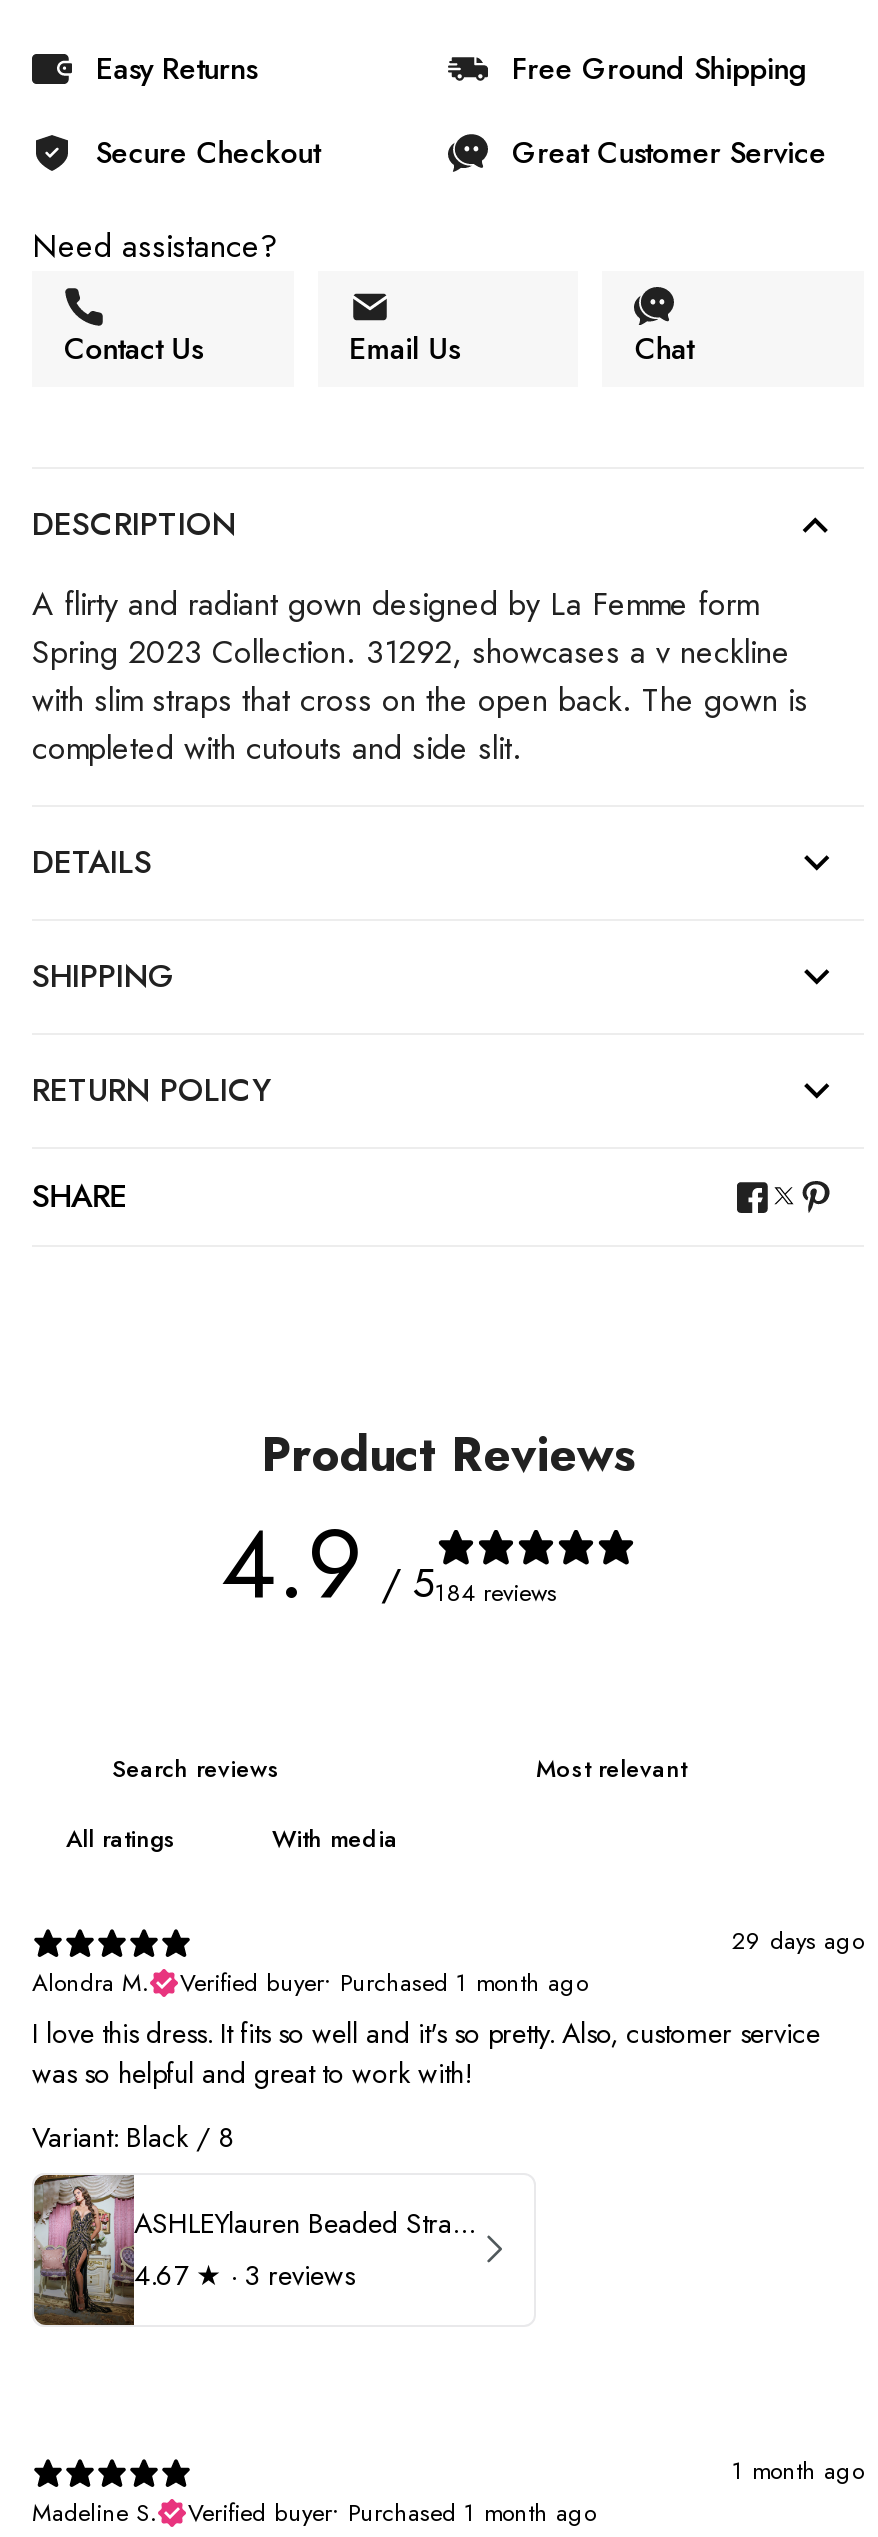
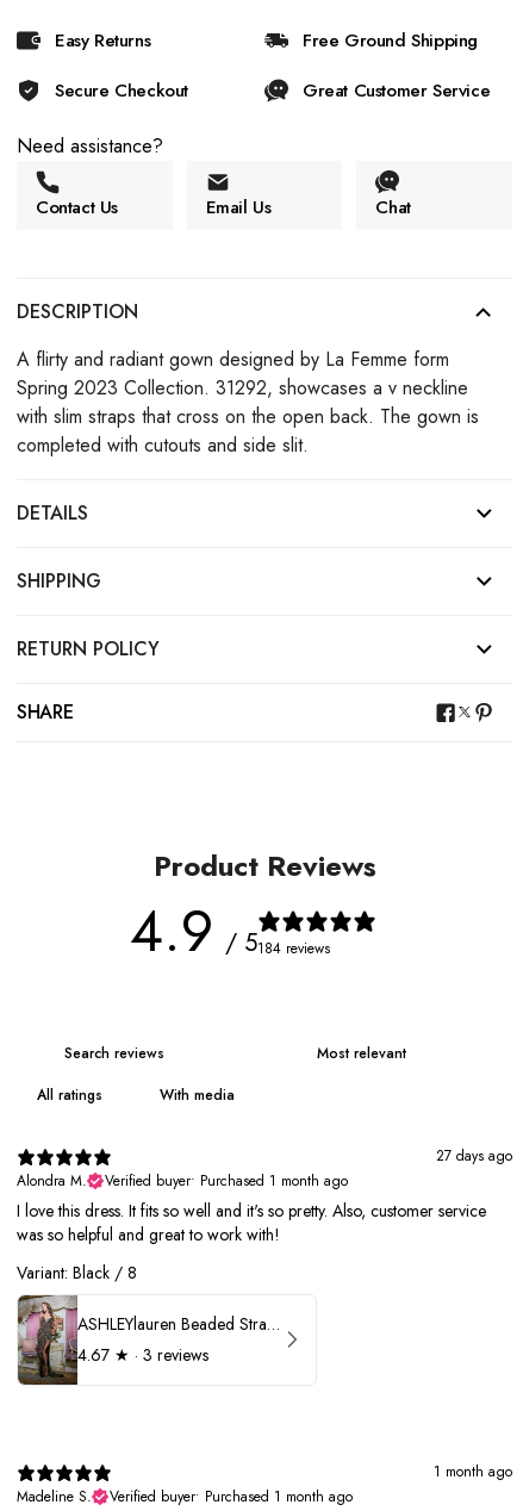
- 29 days ago
+ 27 days ago
